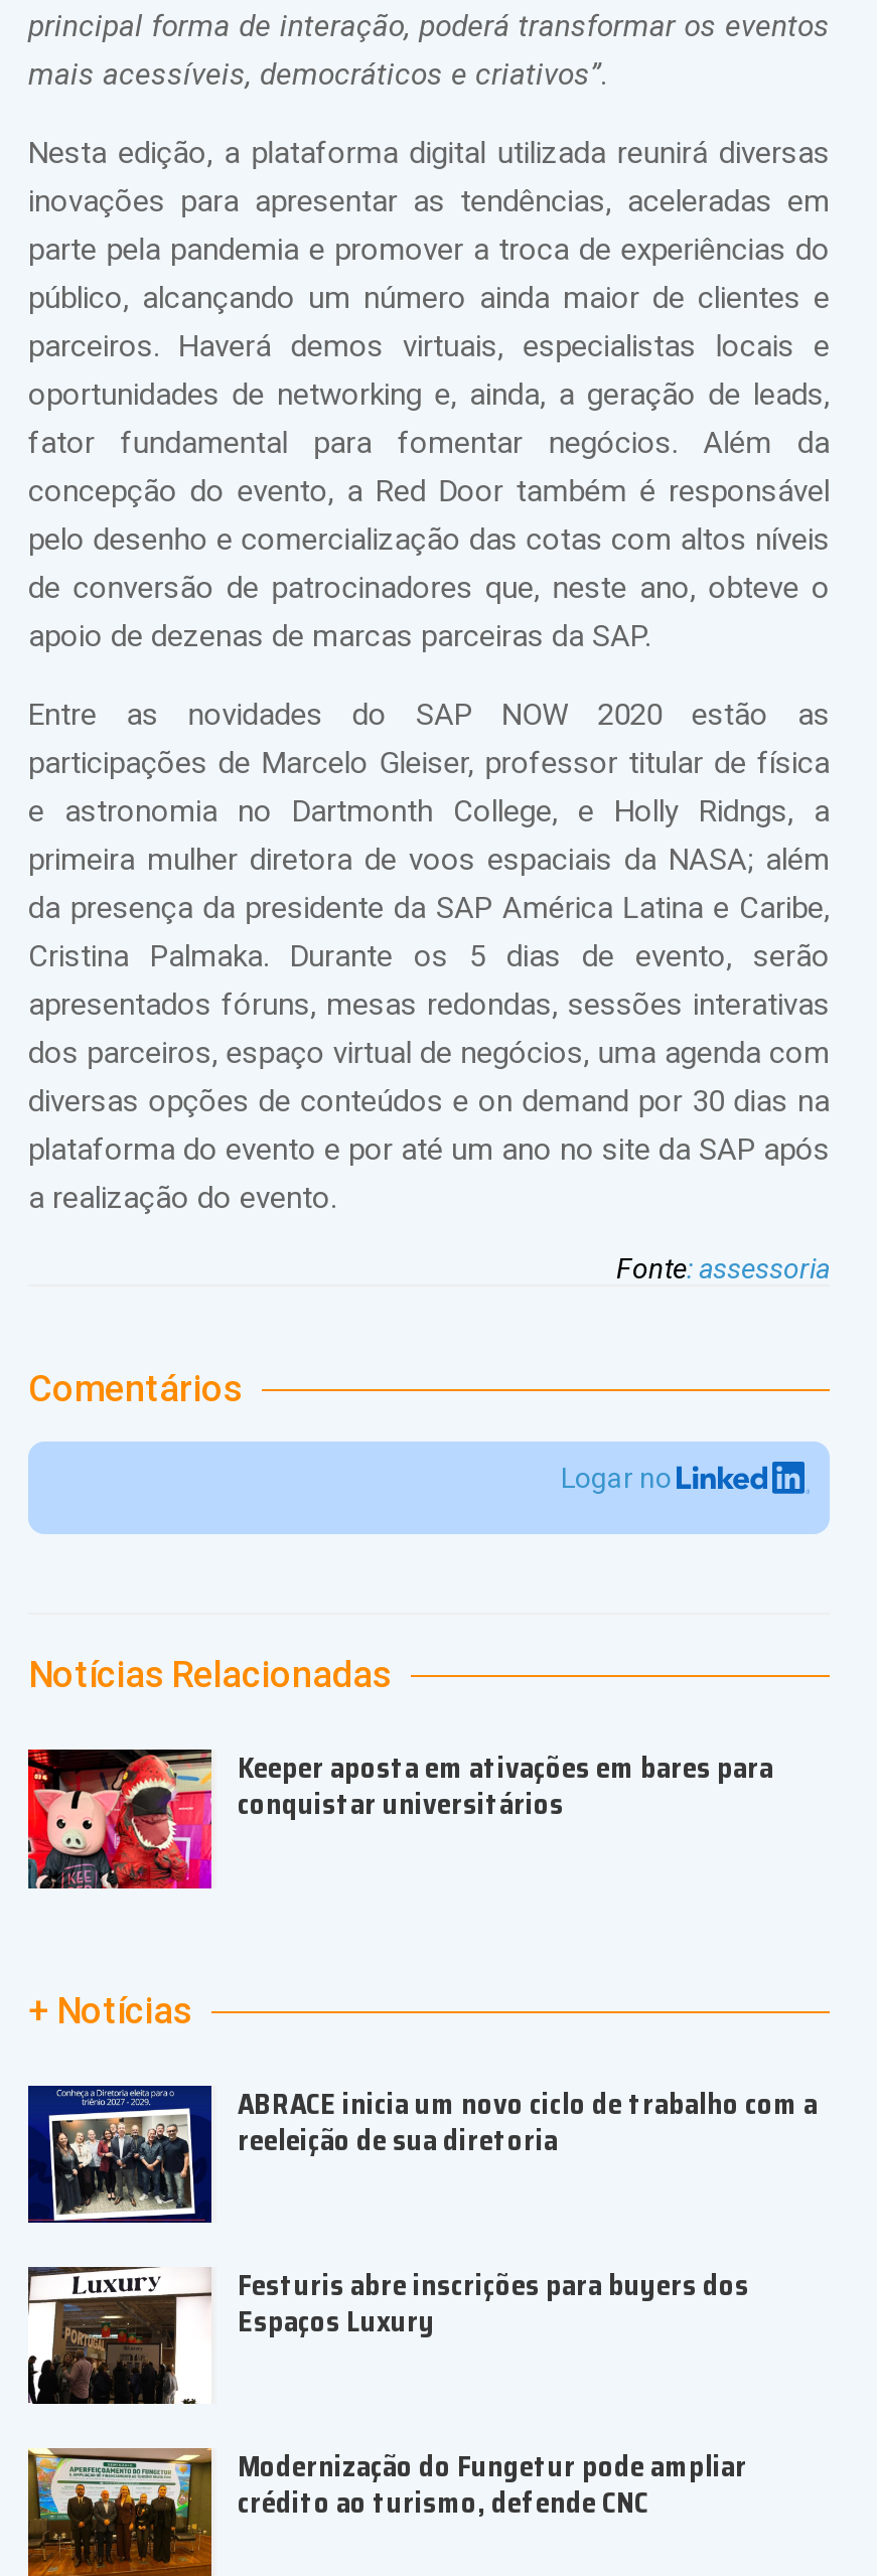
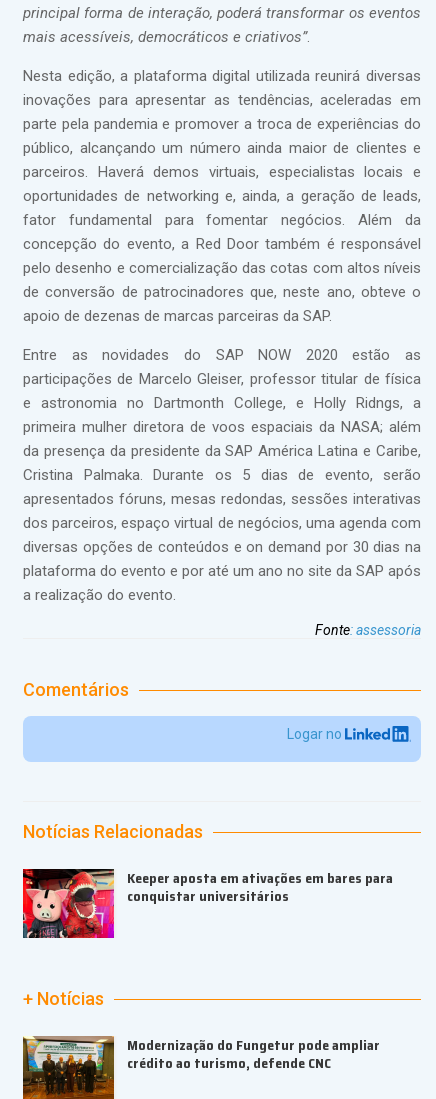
- [image]
- ABRACE inicia um novo ciclo de trabalho com a
- reeleição de sua diretoria
- Festuris abre inscrições para buyers dos
- Espaços Luxury

- [image]
